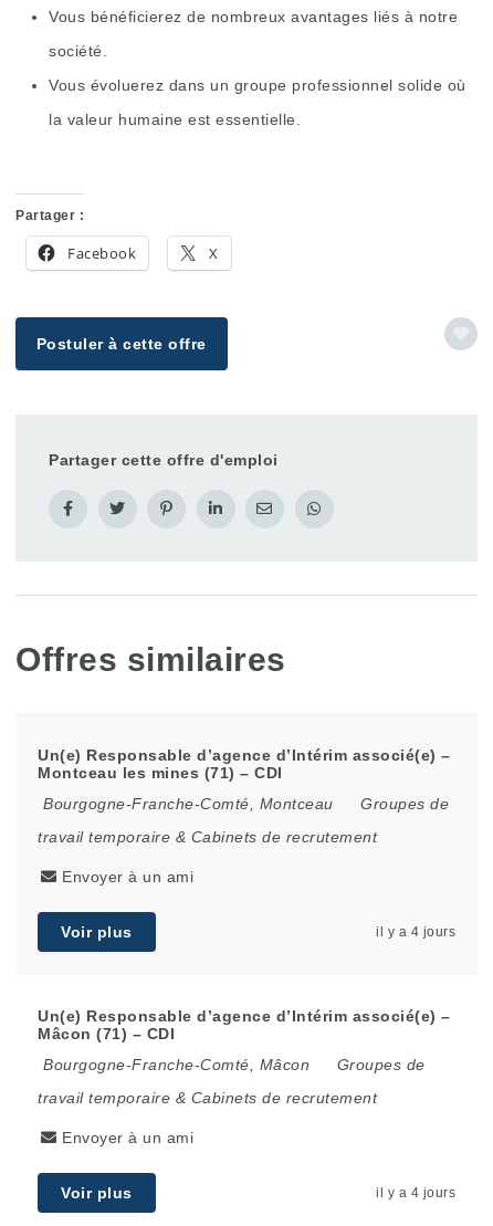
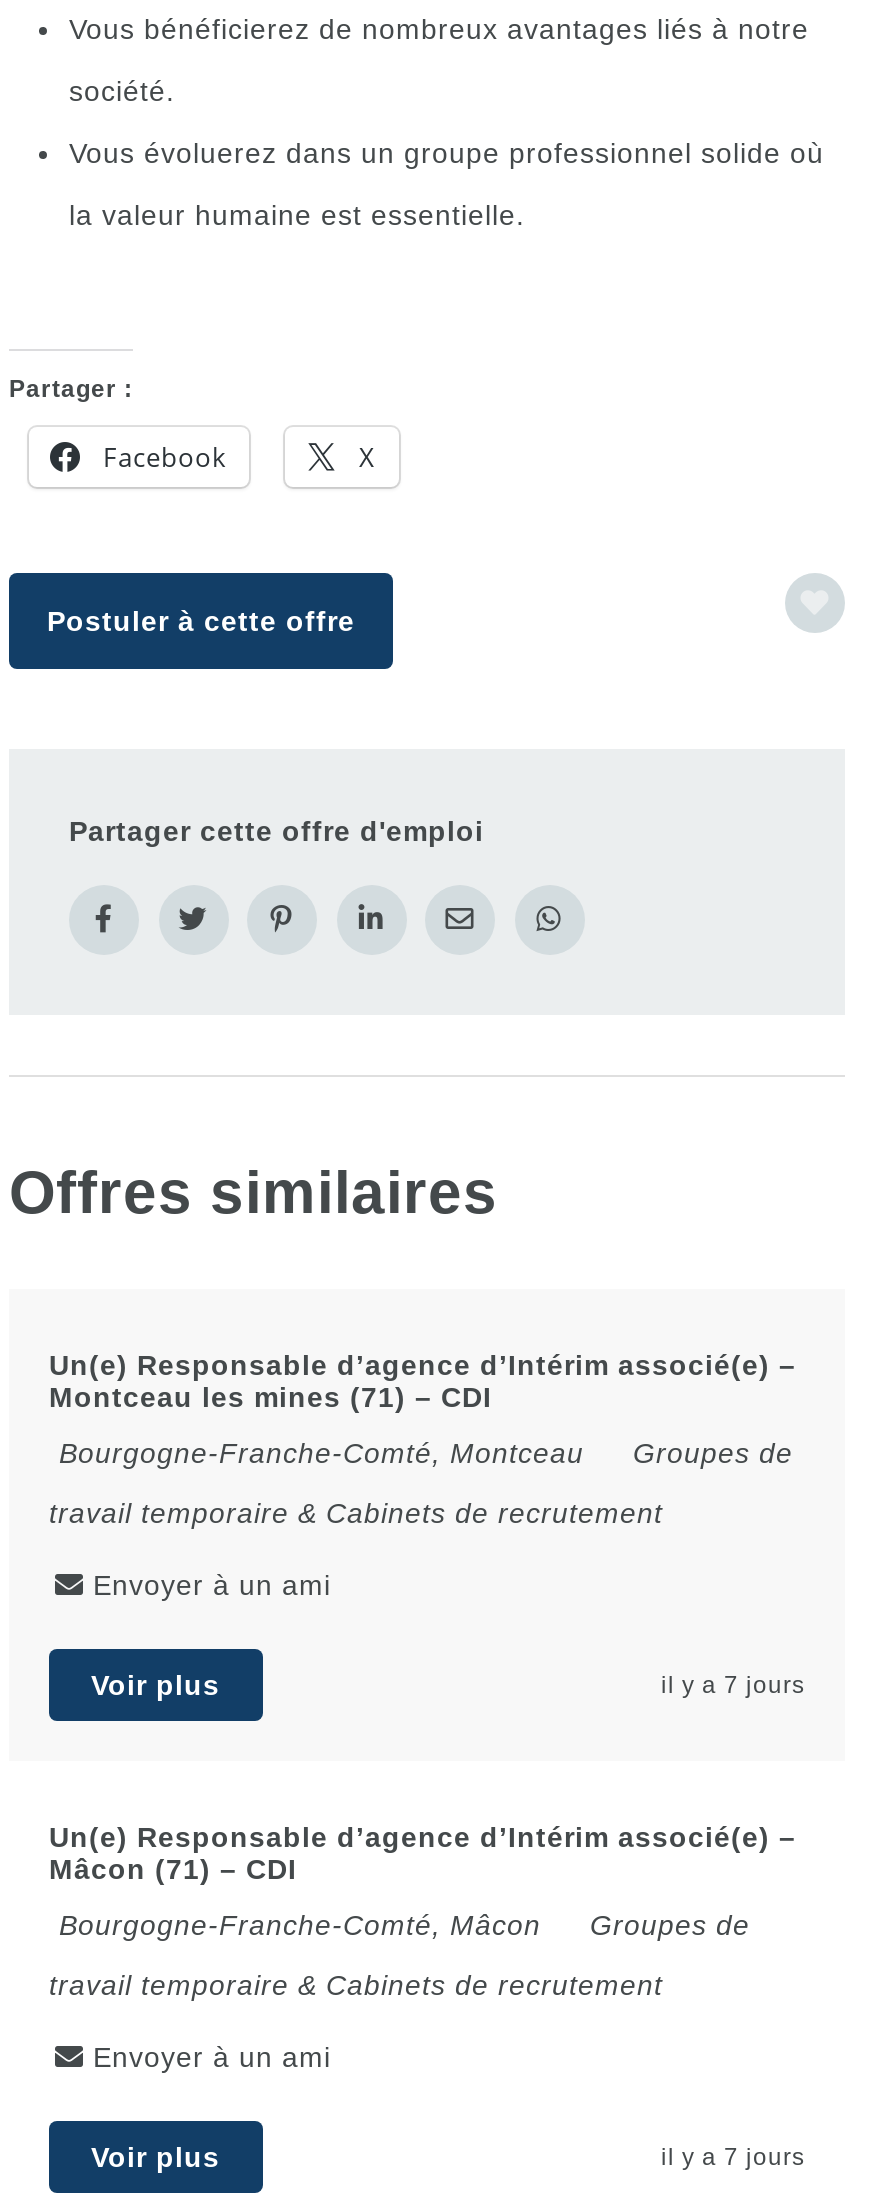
- il y a 4 jours
+ il y a 7 jours

- il y a 4 jours
+ il y a 7 jours
